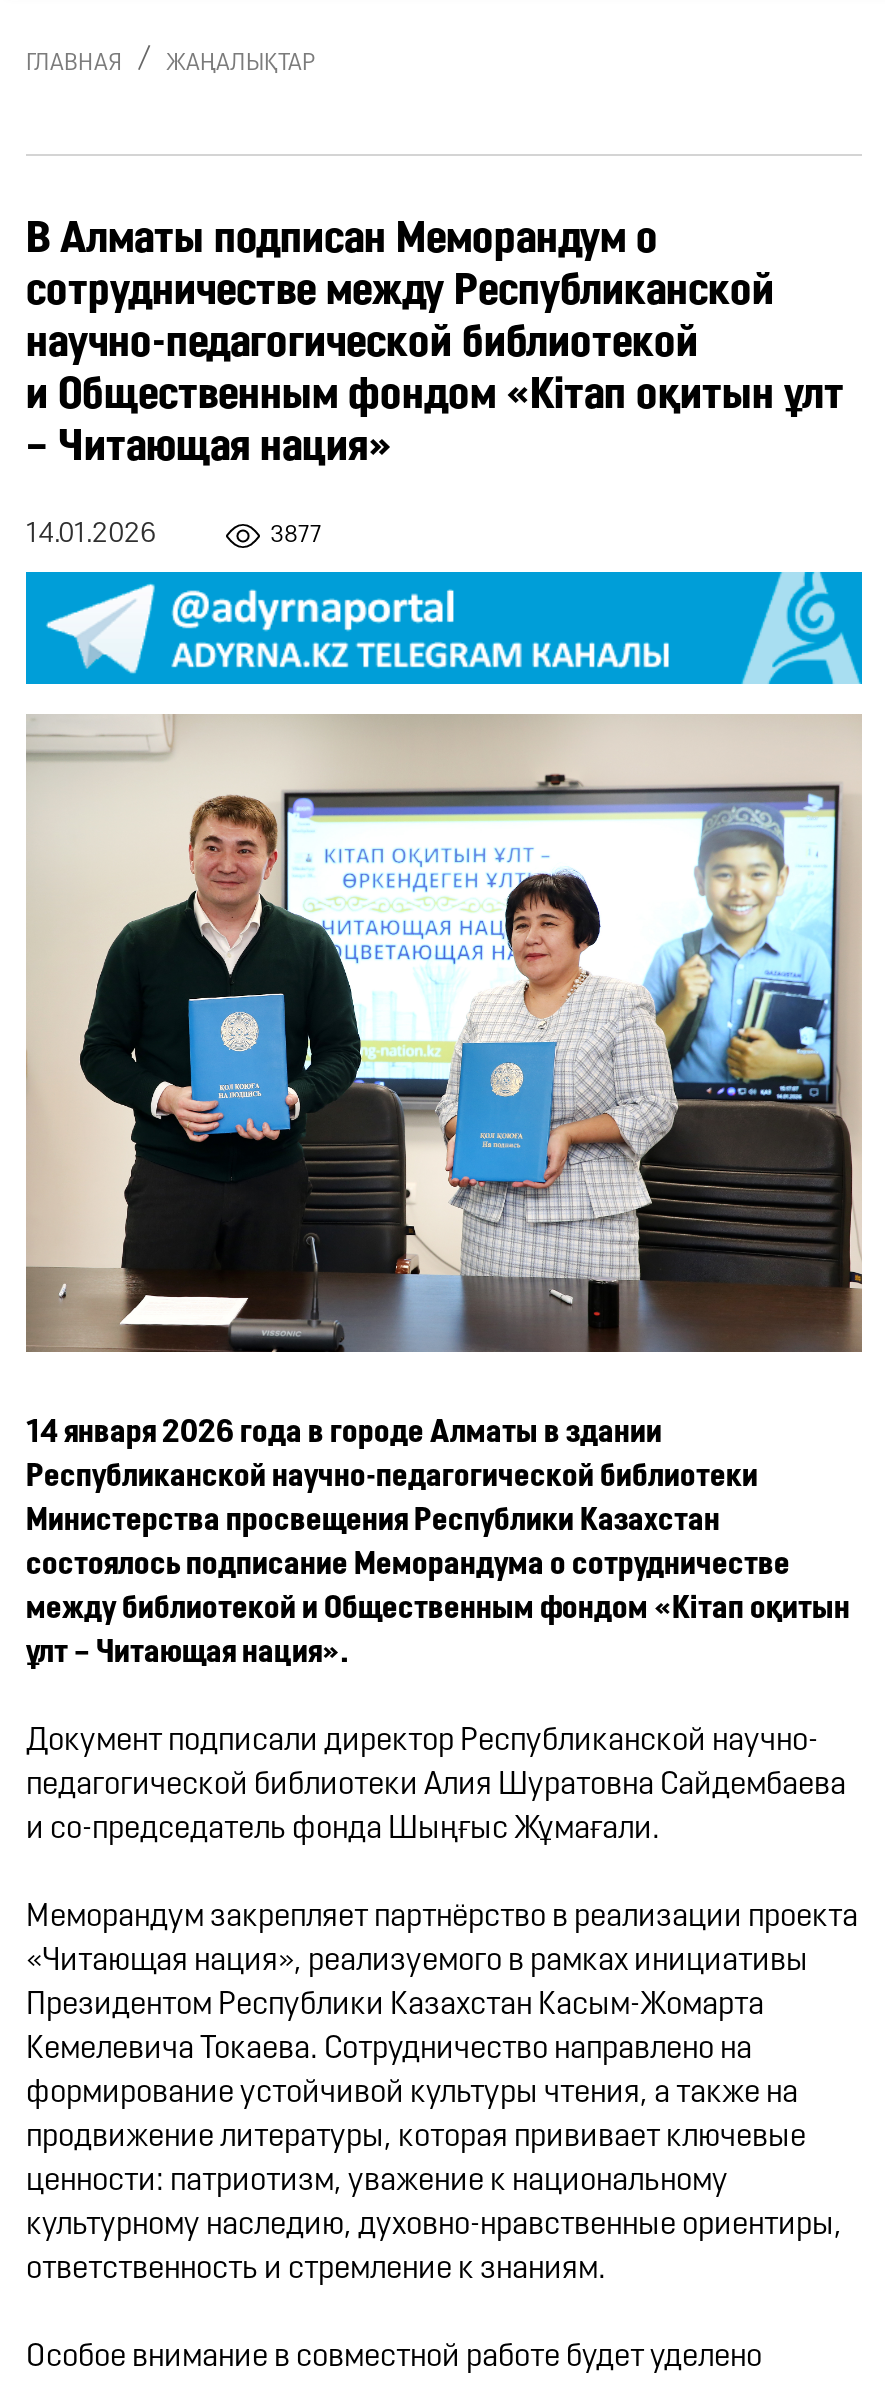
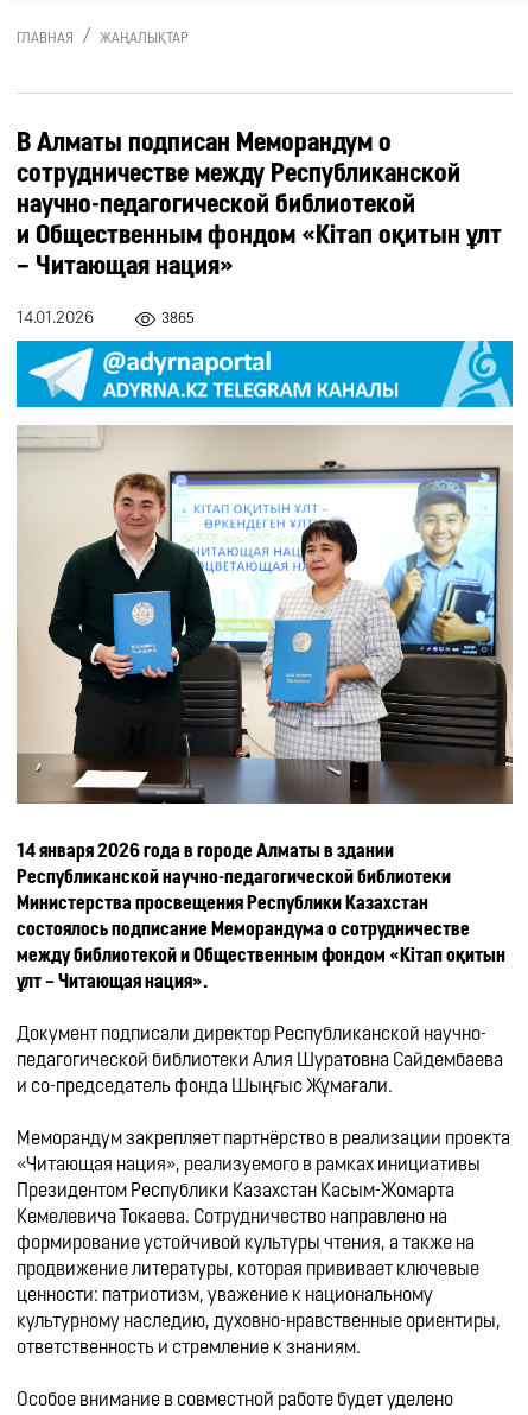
- 3877
+ 3865
